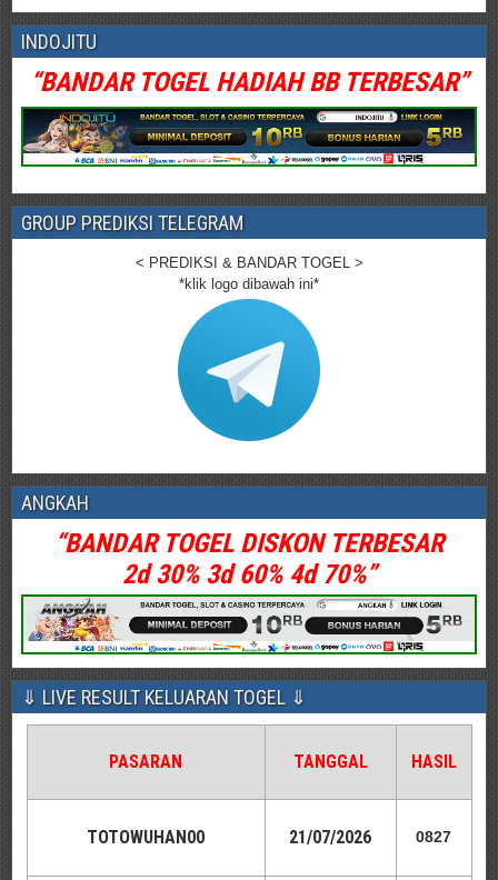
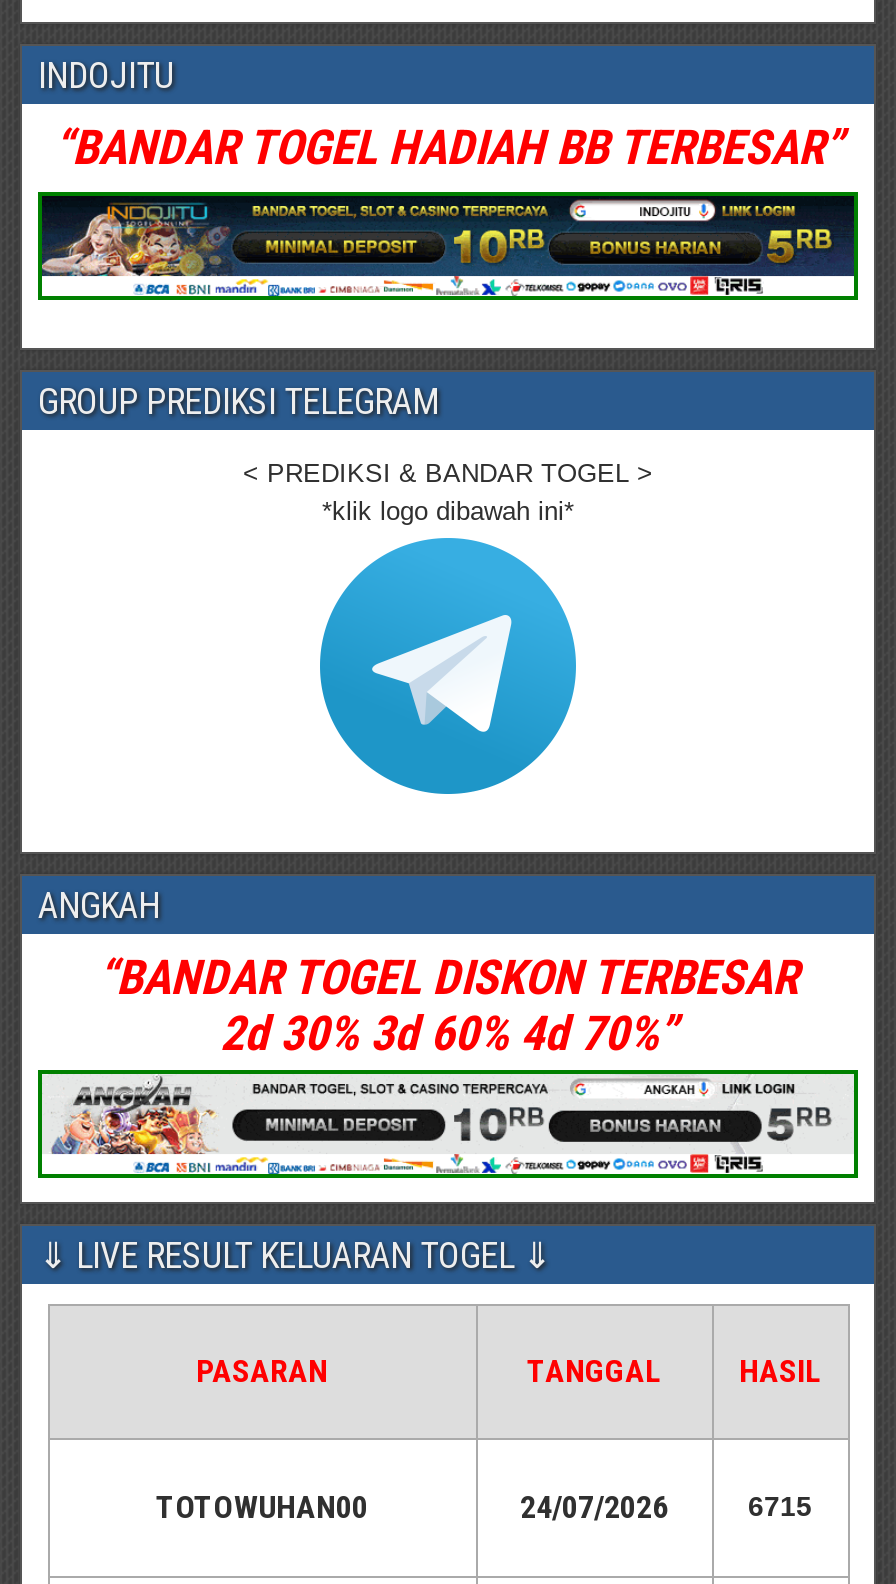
- 21/07/2026
+ 24/07/2026

- 0827
+ 6715
